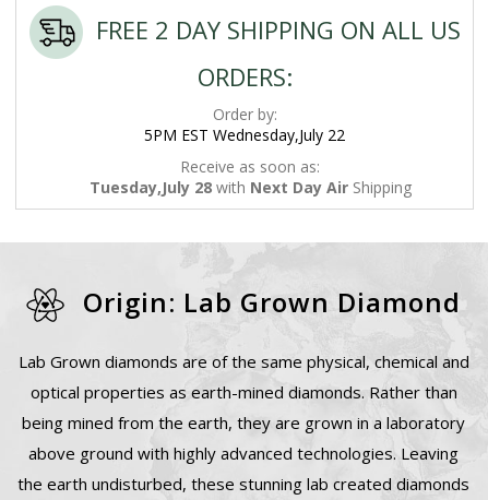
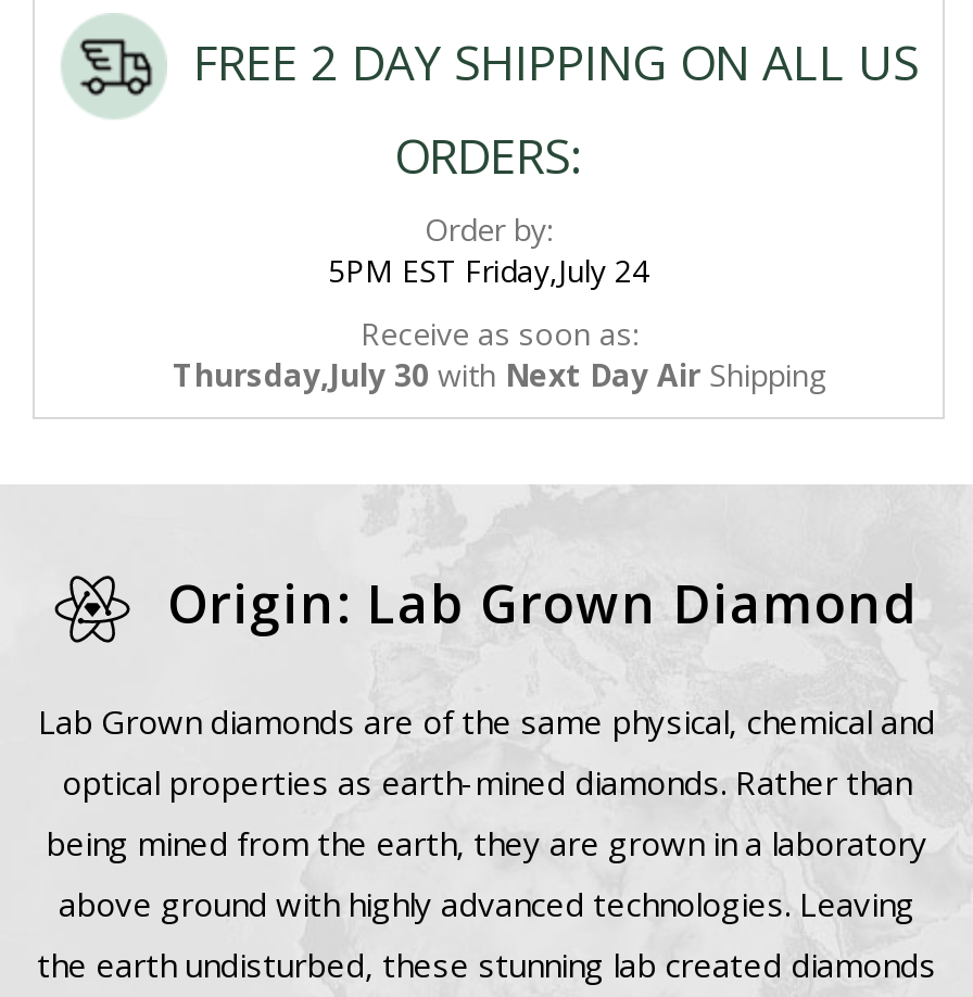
- 5PM EST Wednesday,July 22
+ 5PM EST Friday,July 24

- Tuesday,July 28 with Next Day Air Shipping
+ Thursday,July 30 with Next Day Air Shipping
